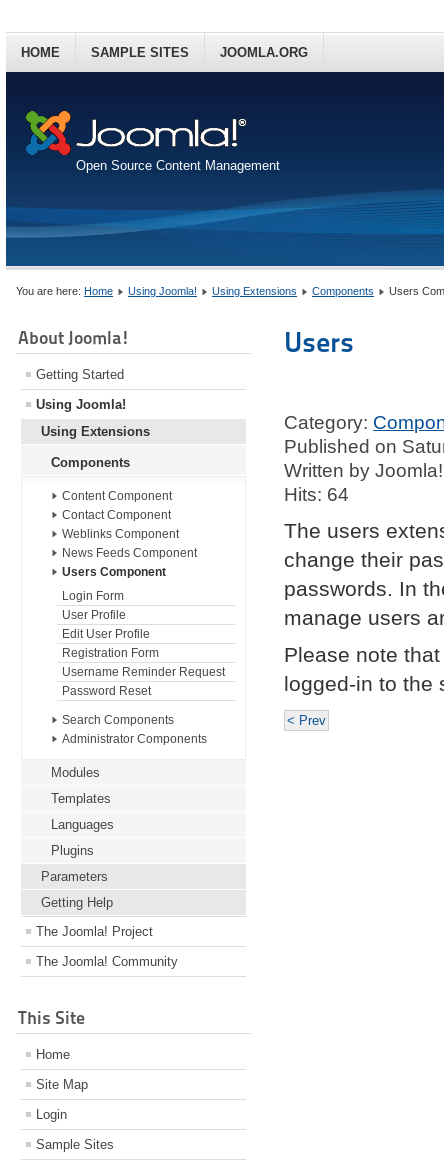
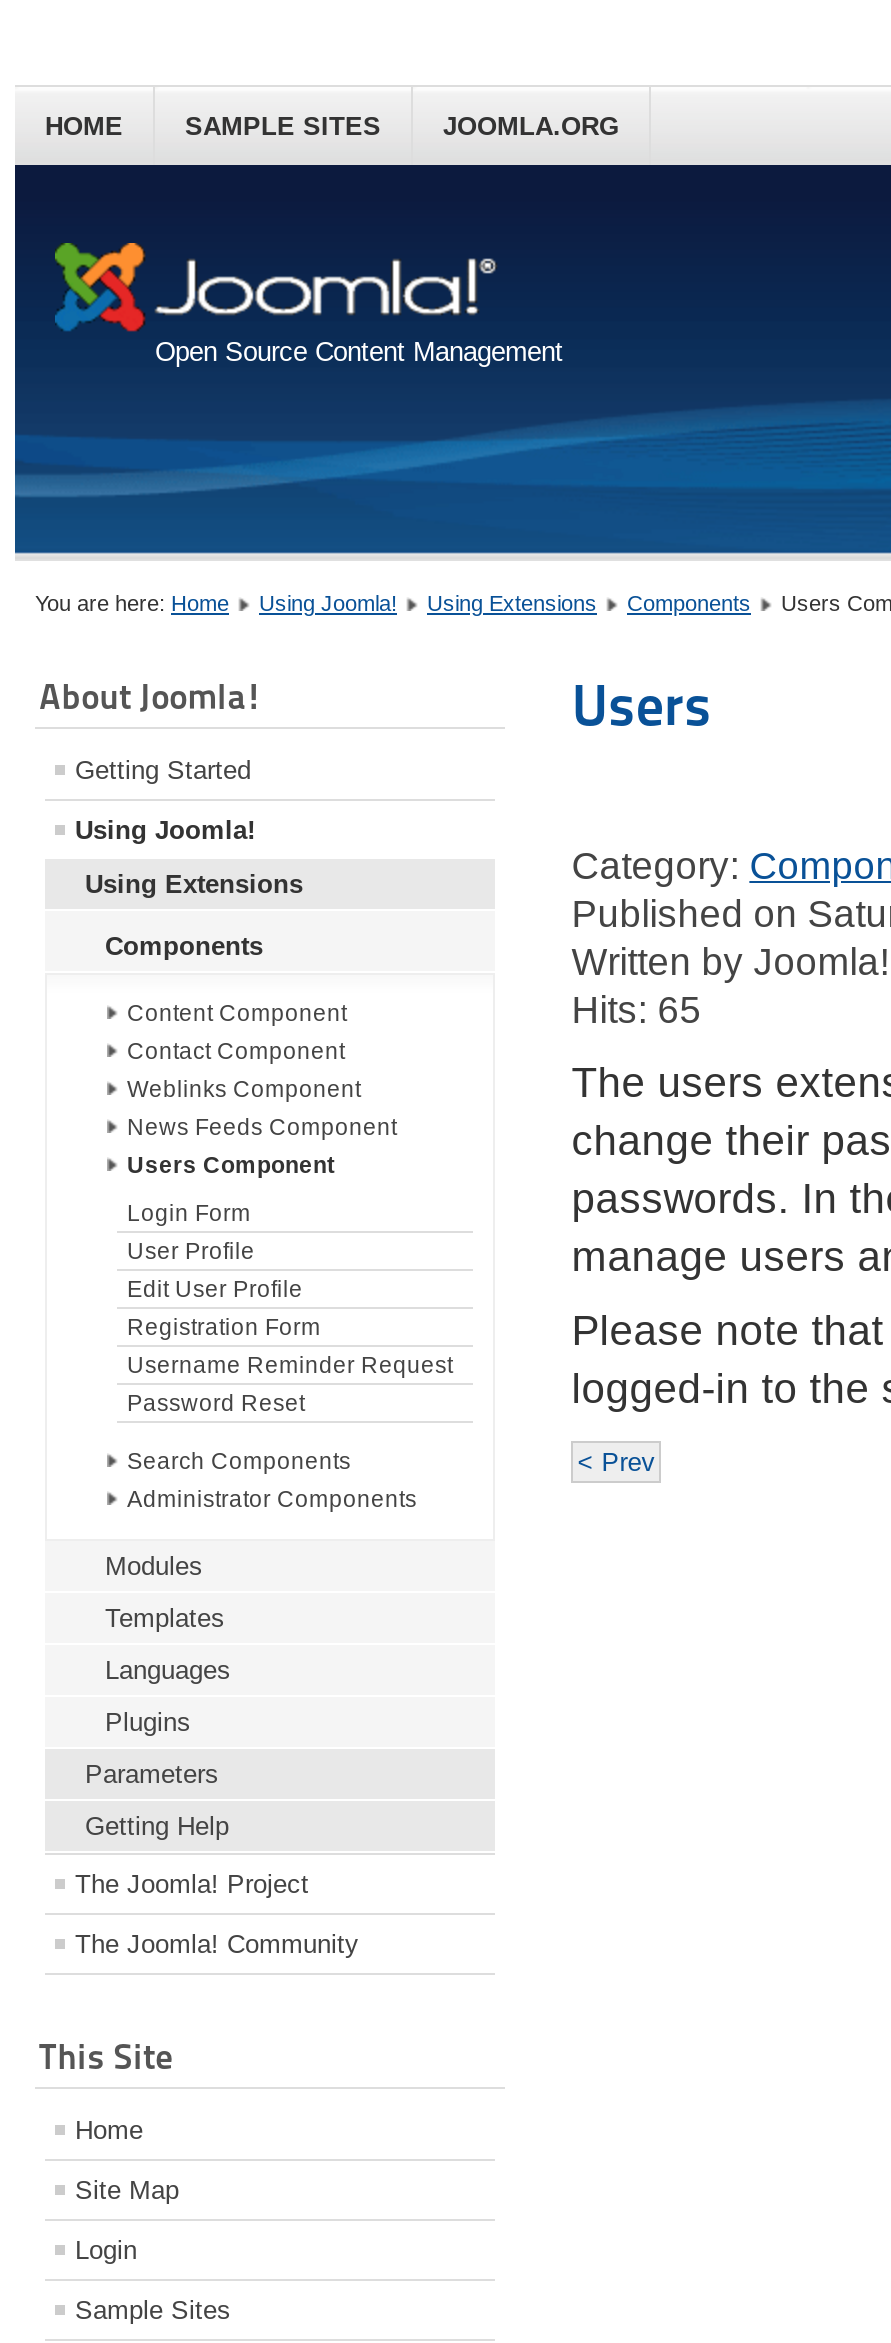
- Hits: 64
+ Hits: 65
